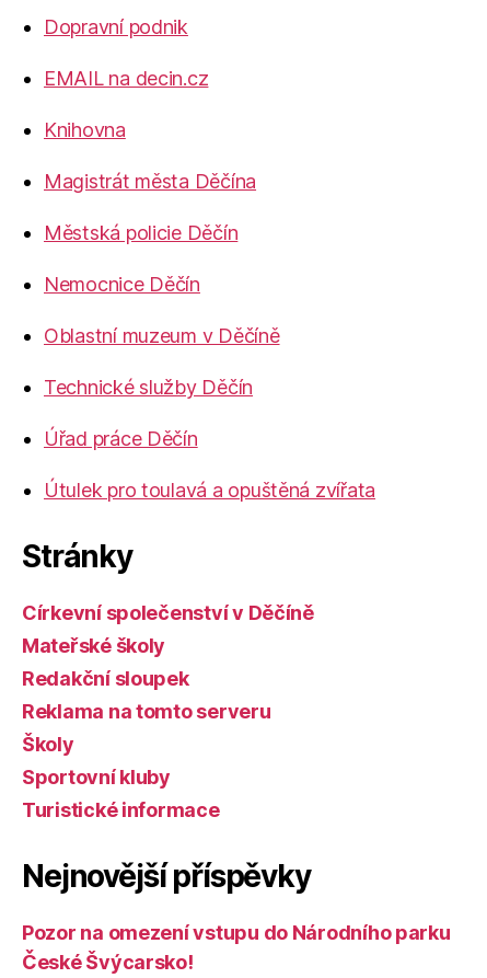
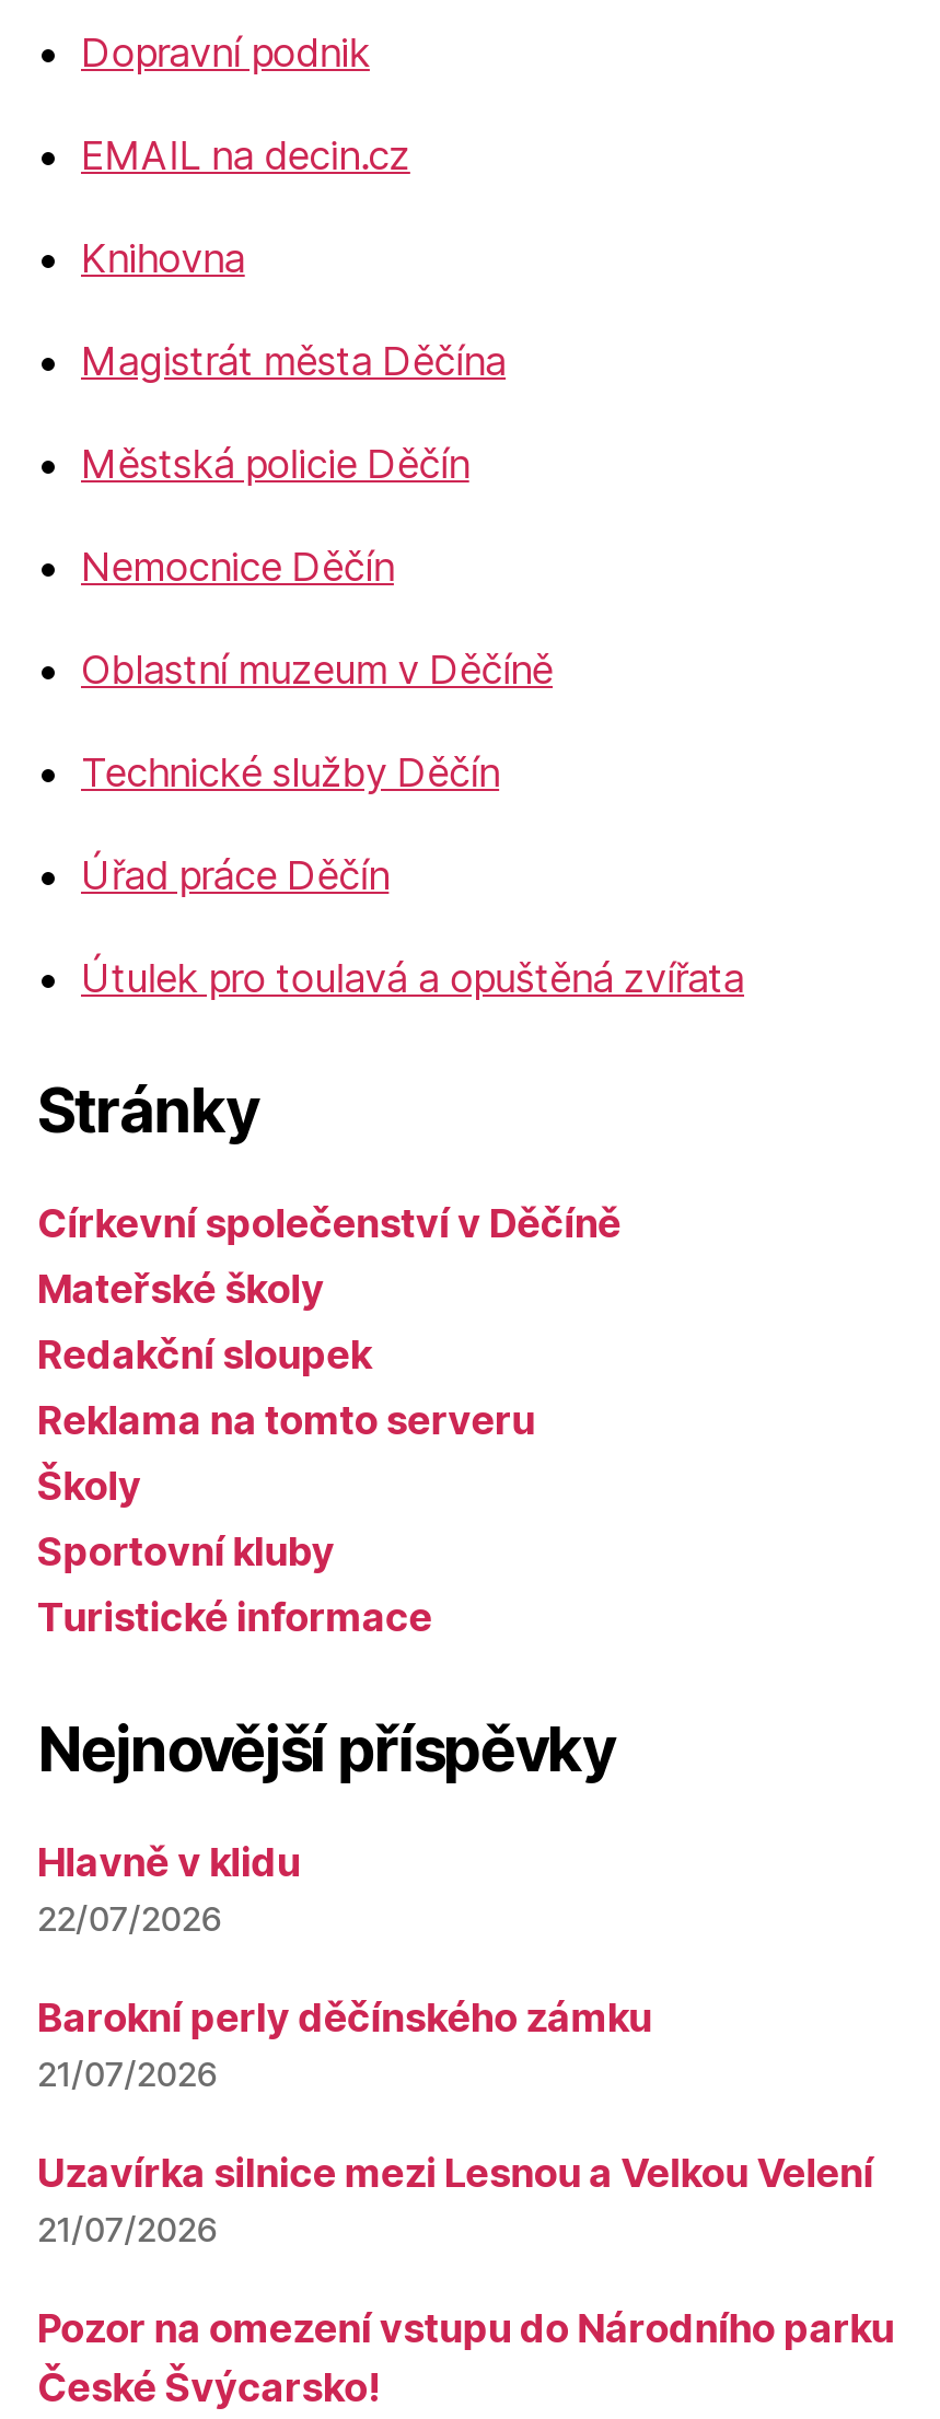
+ Hlavně v klidu
+ 22/07/2026
+ Barokní perly děčínského zámku
+ 21/07/2026
+ Uzavírka silnice mezi Lesnou a Velkou Velení
+ 21/07/2026
